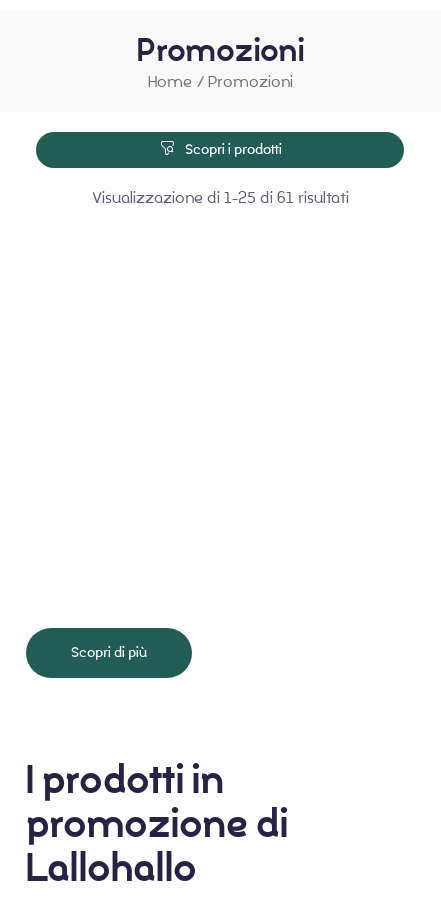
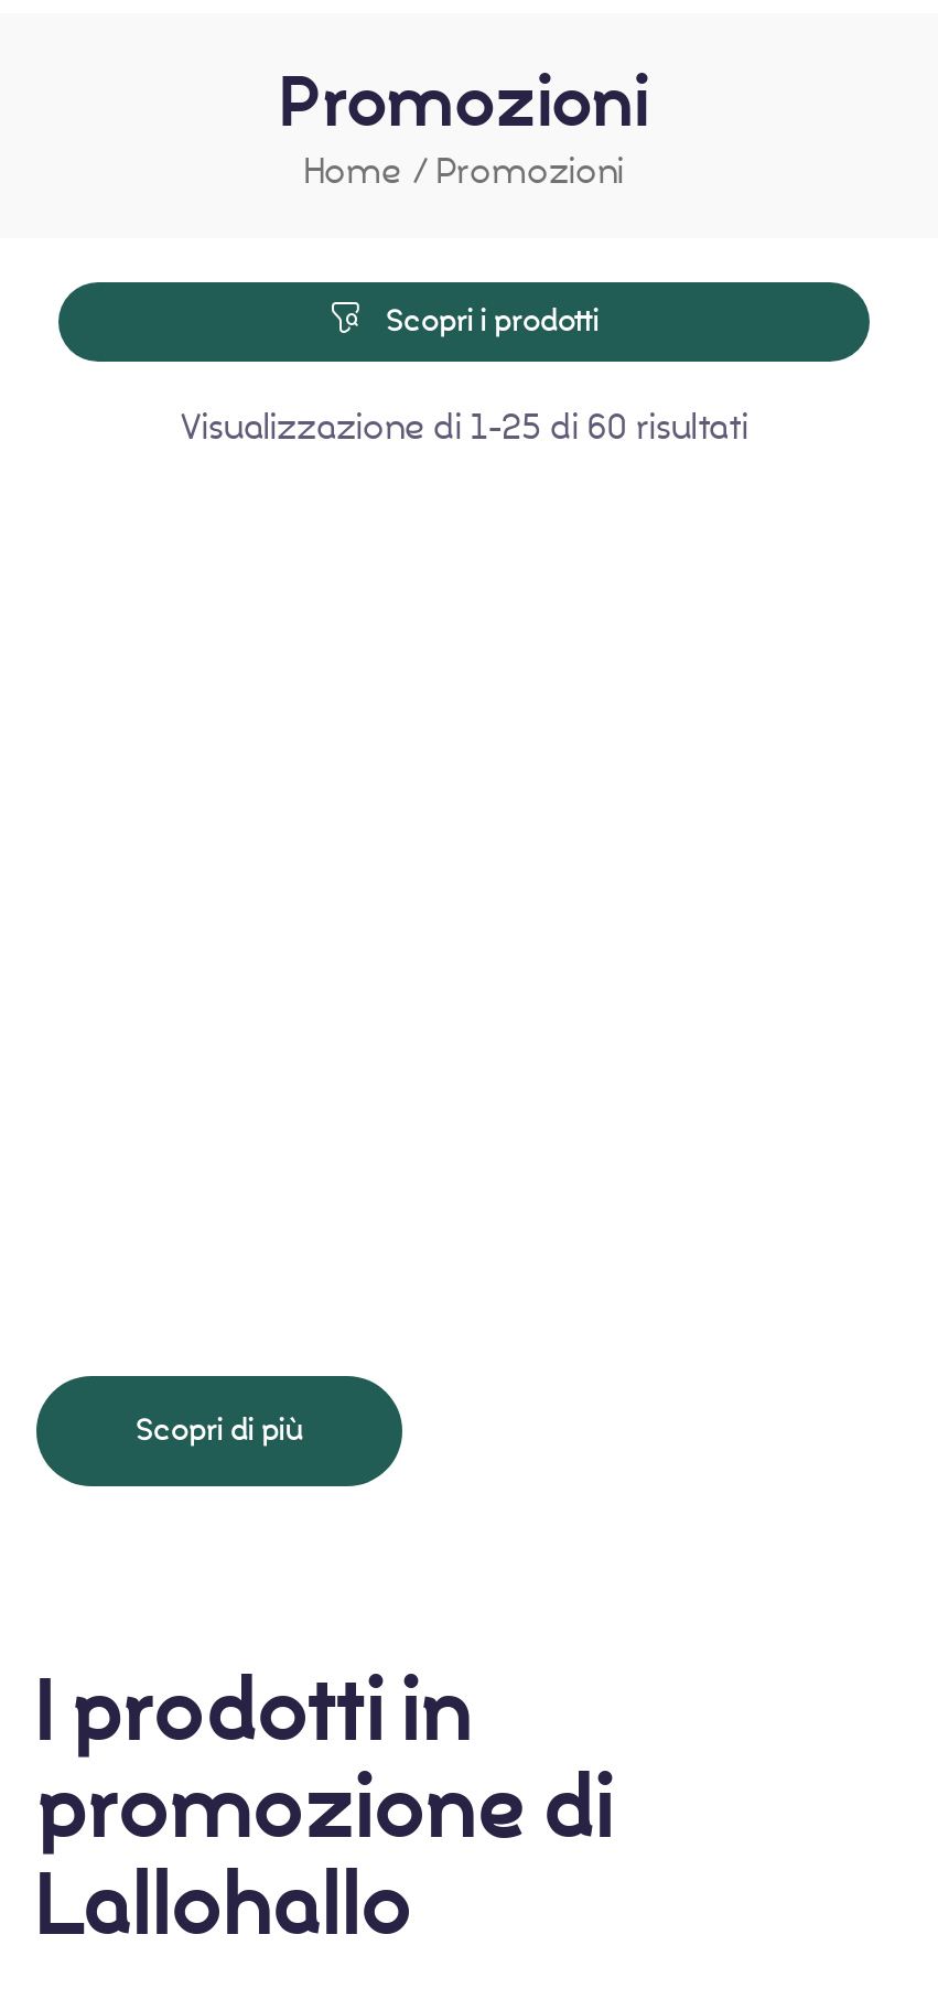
- Visualizzazione di 1-25 di 61 risultati
+ Visualizzazione di 1-25 di 60 risultati
